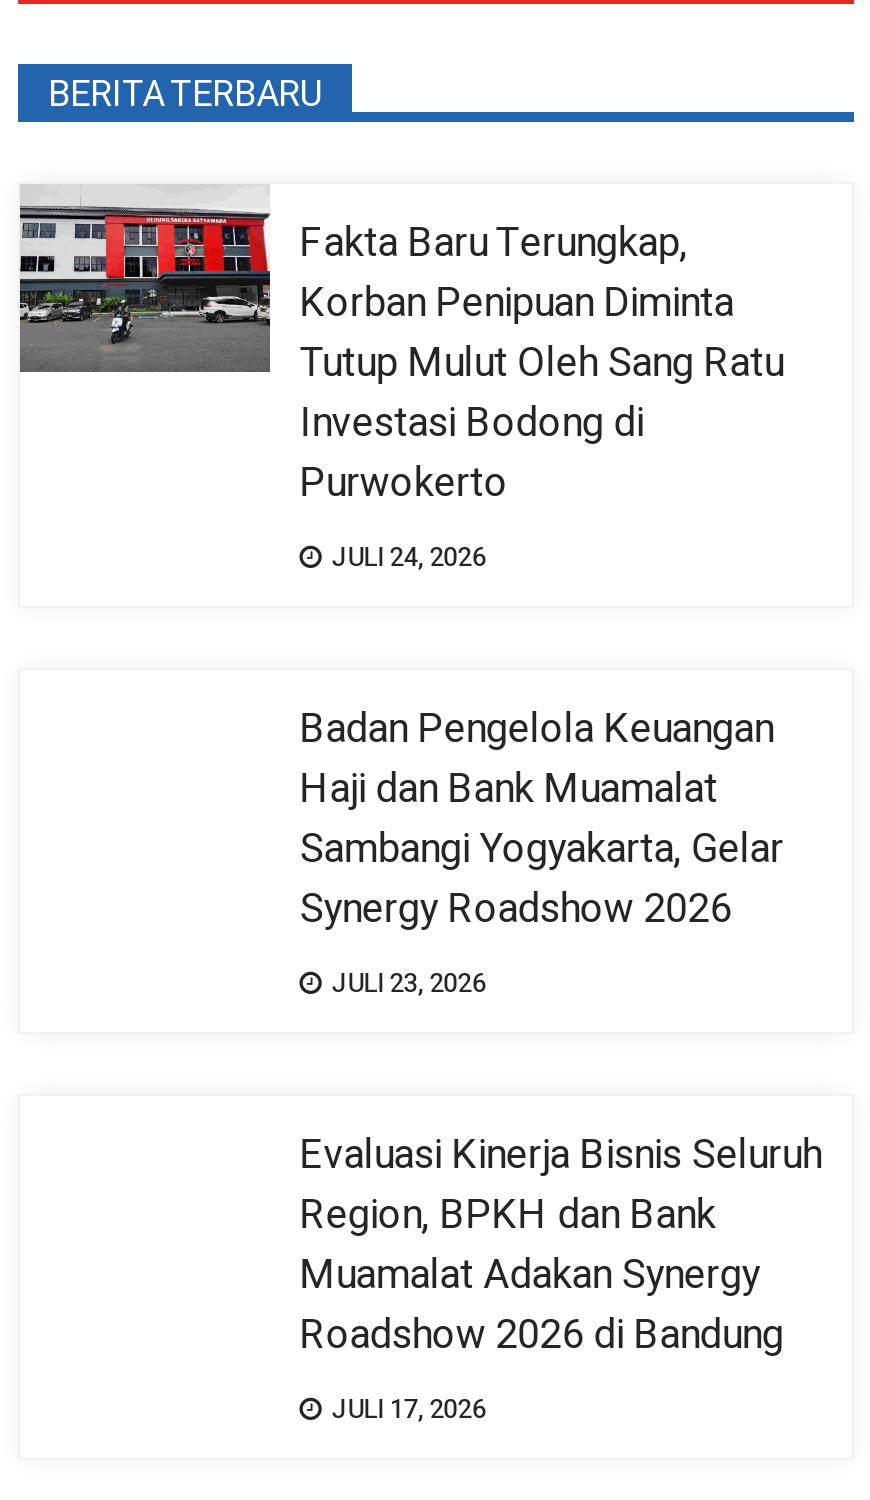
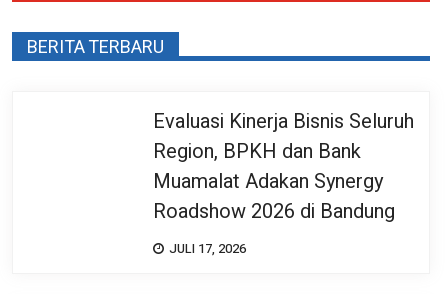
- [image]
- Fakta Baru Terungkap,
- Korban Penipuan Diminta
- Tutup Mulut Oleh Sang Ratu
- Investasi Bodong di
- Purwokerto
- JULI 24, 2026
- Badan Pengelola Keuangan
- Haji dan Bank Muamalat
- Sambangi Yogyakarta, Gelar
- Synergy Roadshow 2026
- JULI 23, 2026
